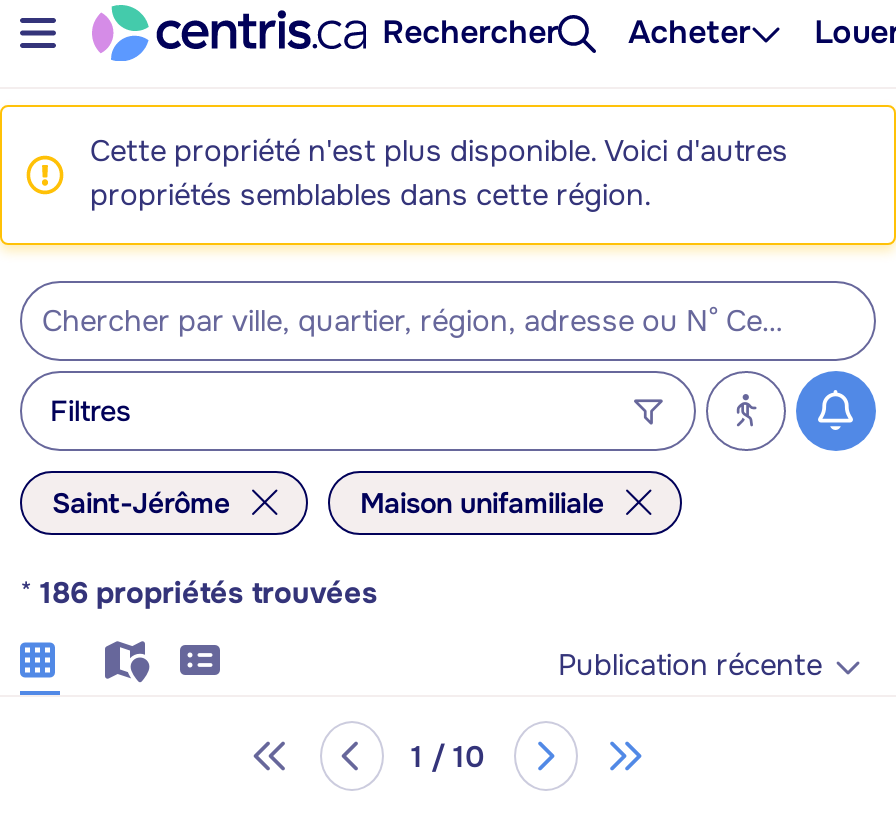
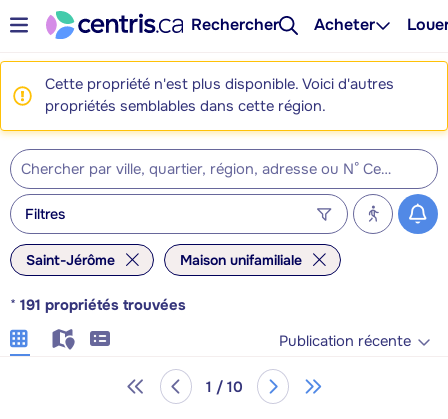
- * 186 propriétés trouvées
+ * 191 propriétés trouvées
